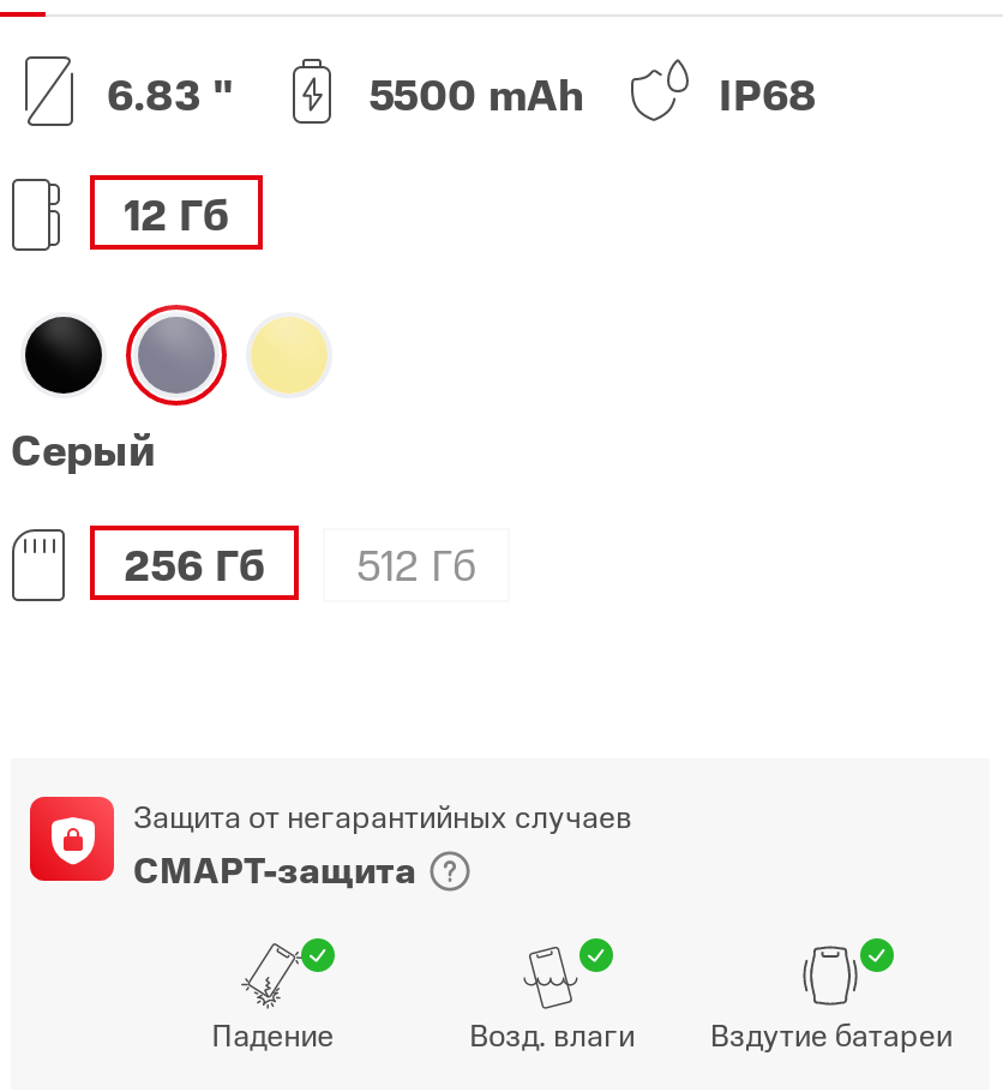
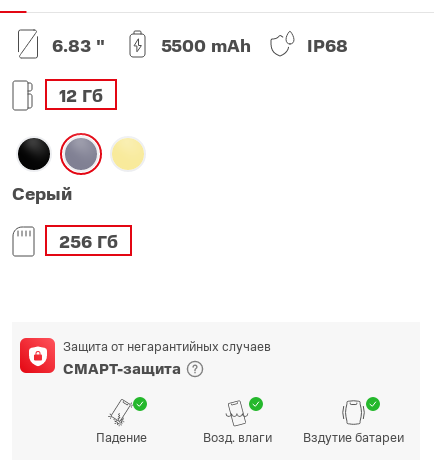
- 512 Гб
